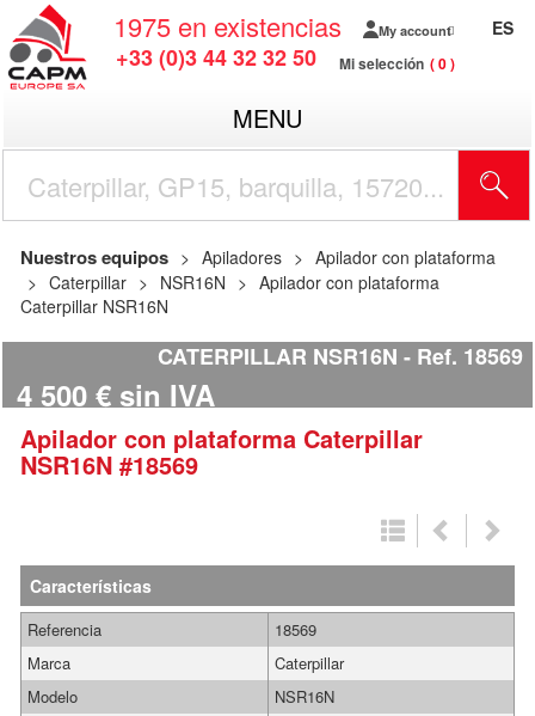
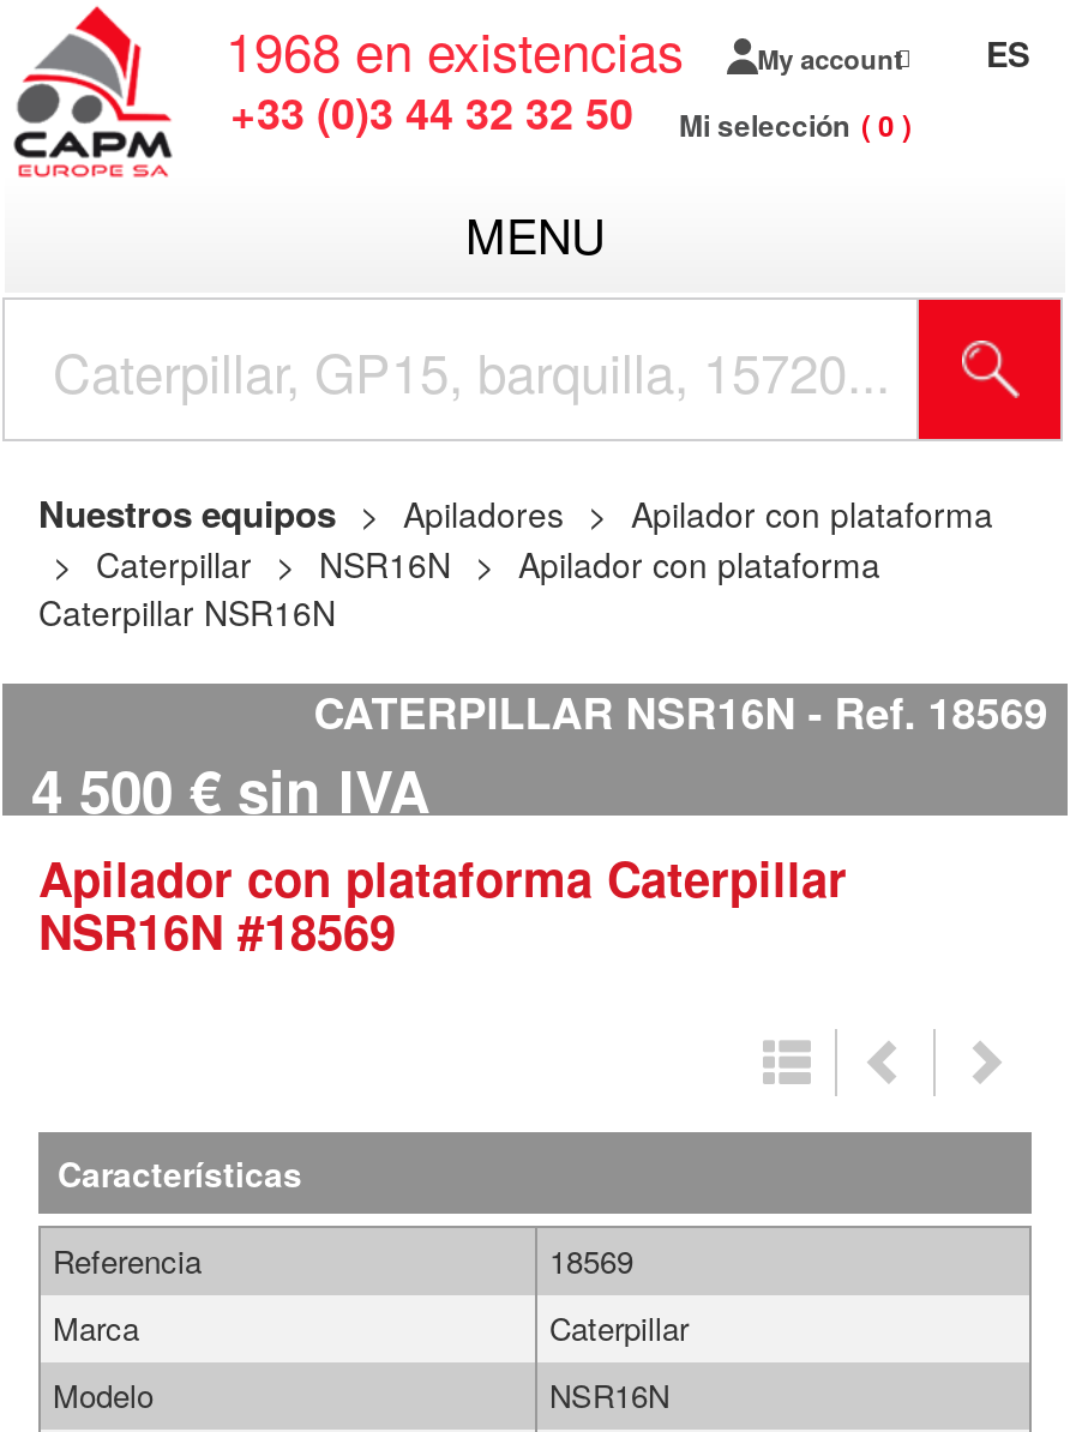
- 1975 en existencias
+ 1968 en existencias
